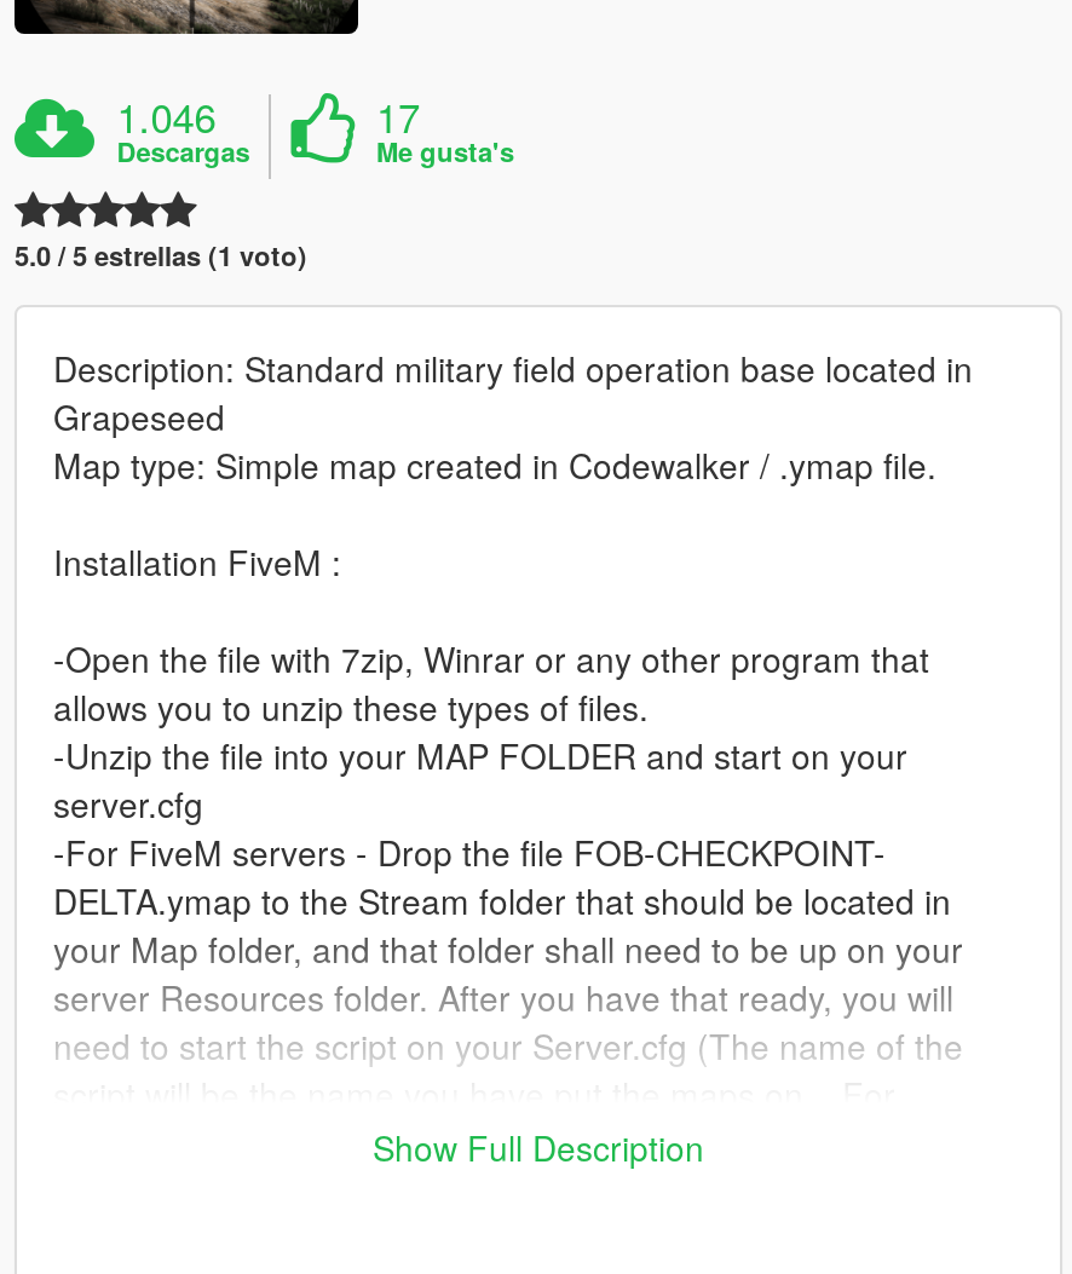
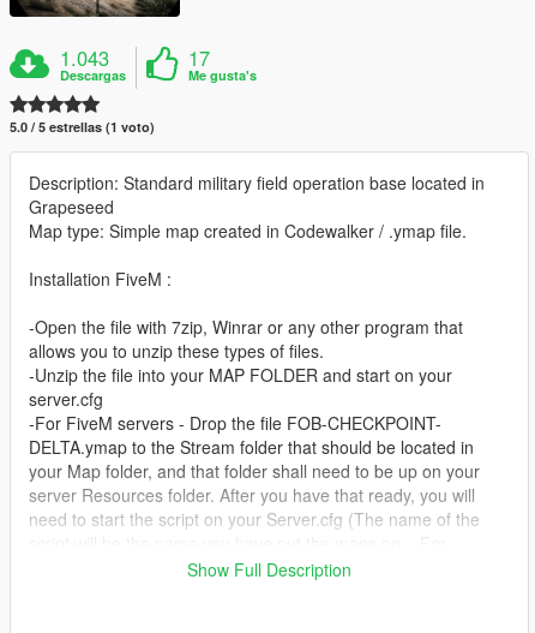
- 1.046
+ 1.043
